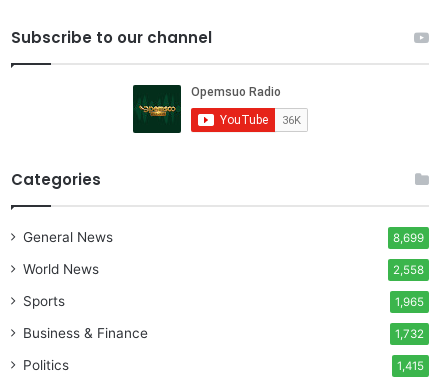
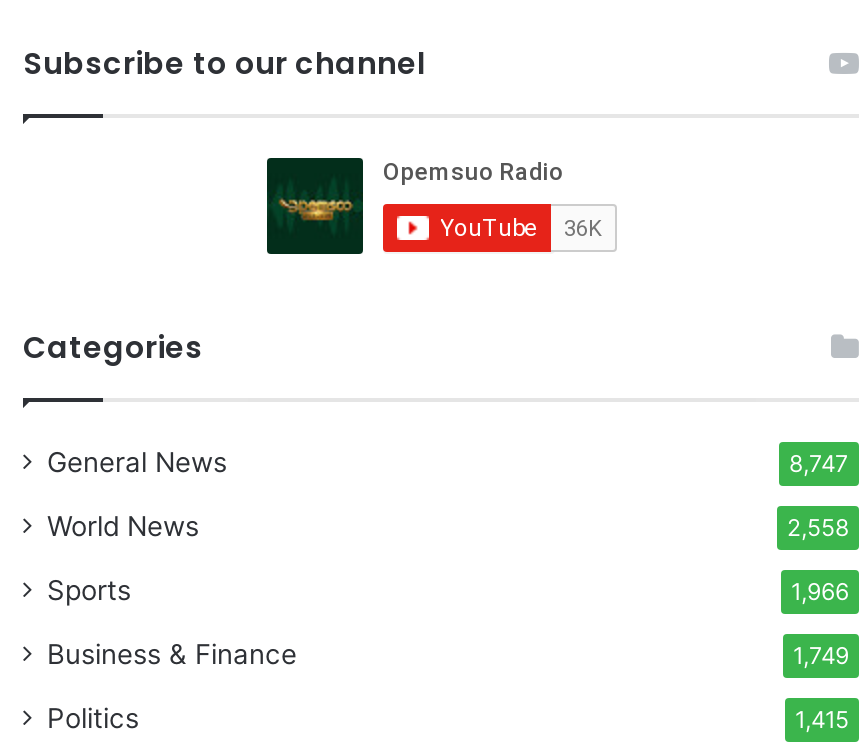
- 8,699
+ 8,747

- 1,965
+ 1,966

- 1,732
+ 1,749
